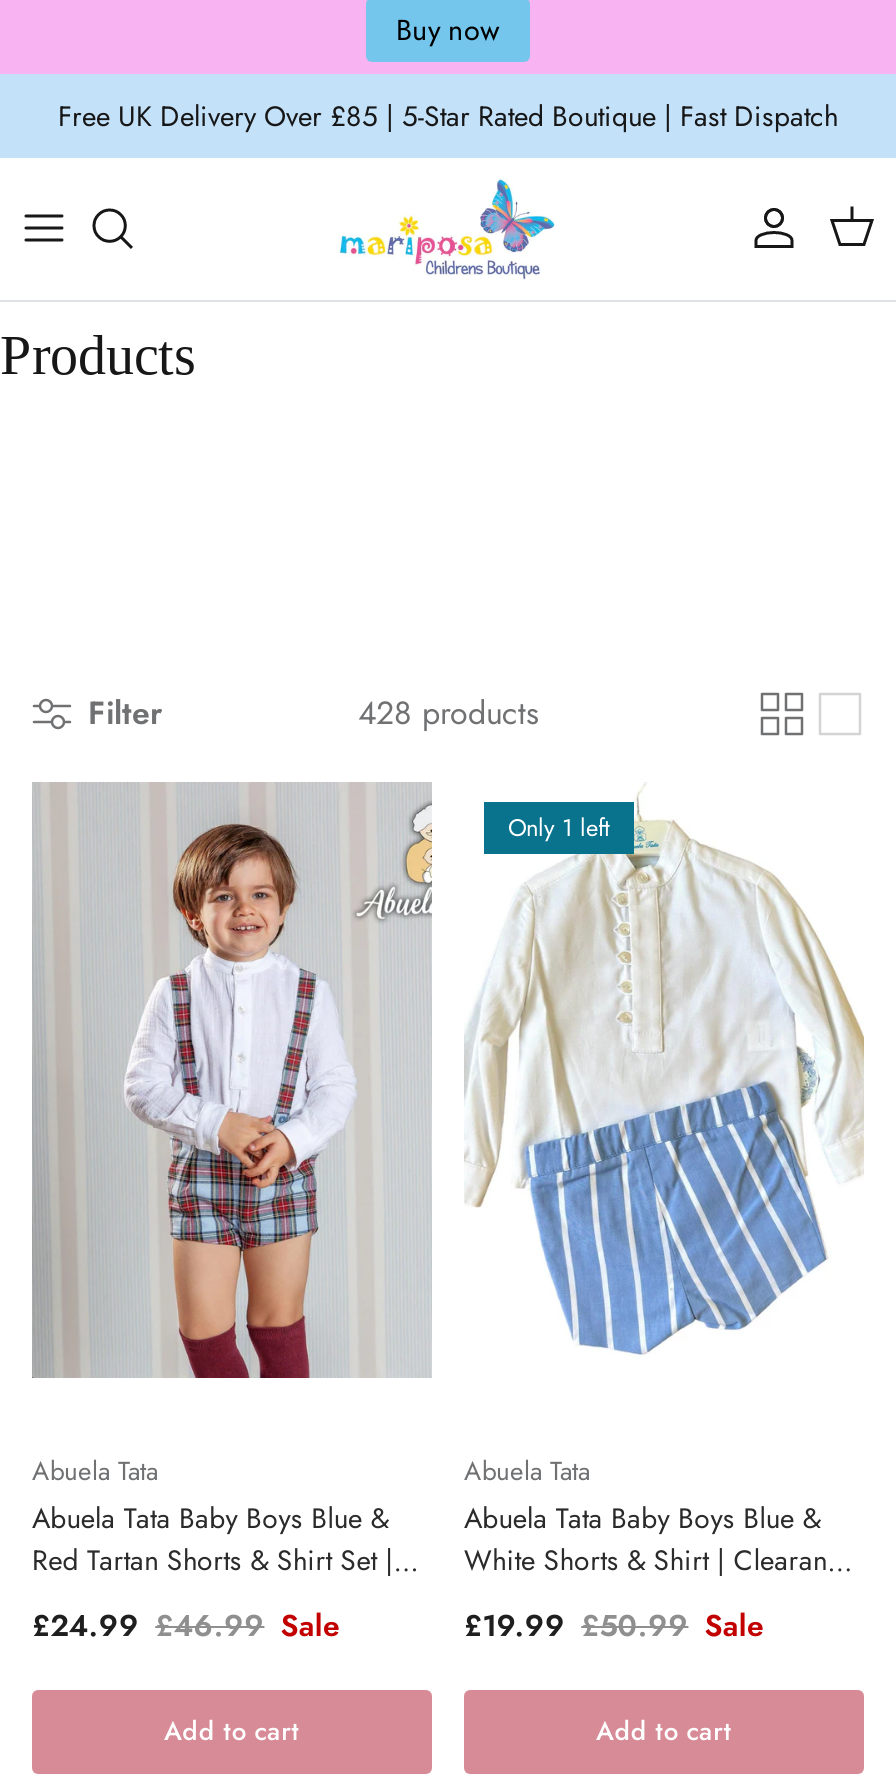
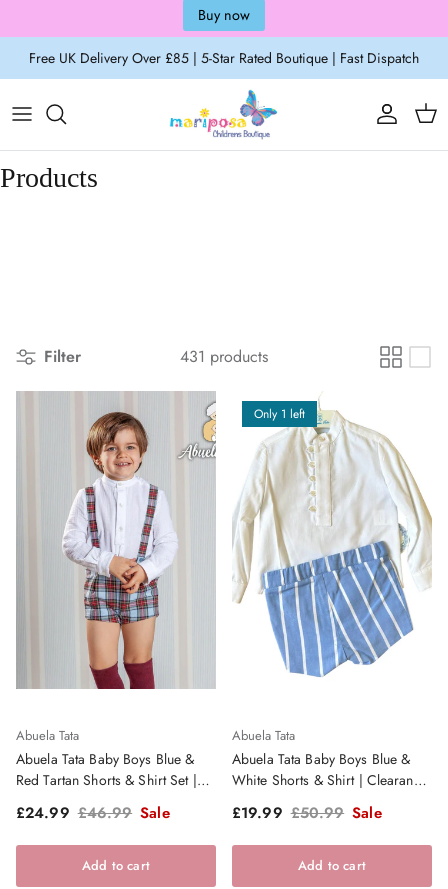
- 428 products
+ 431 products
